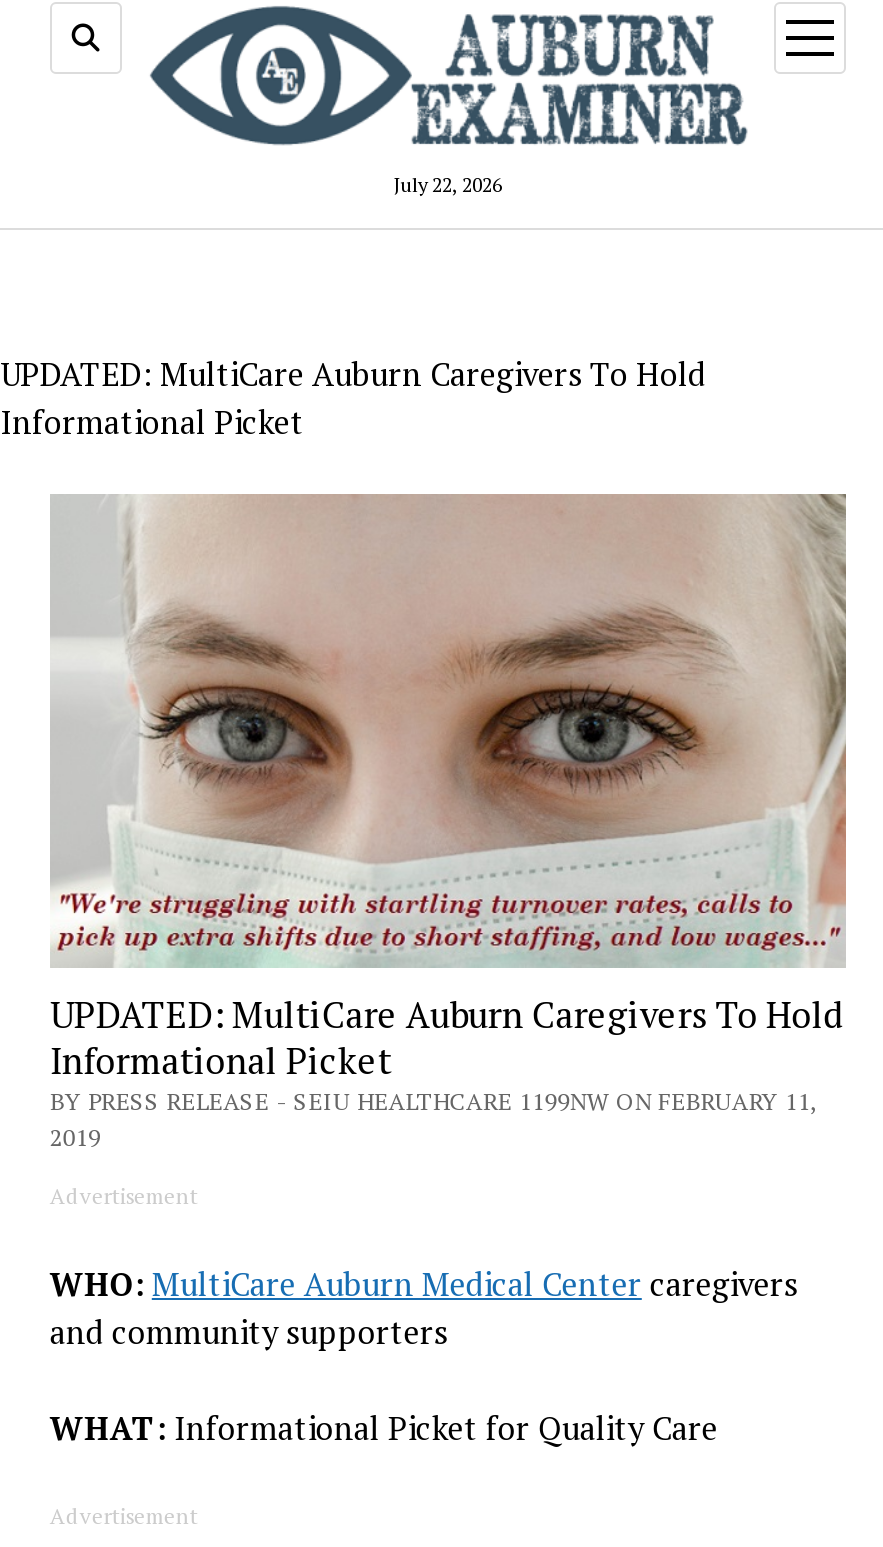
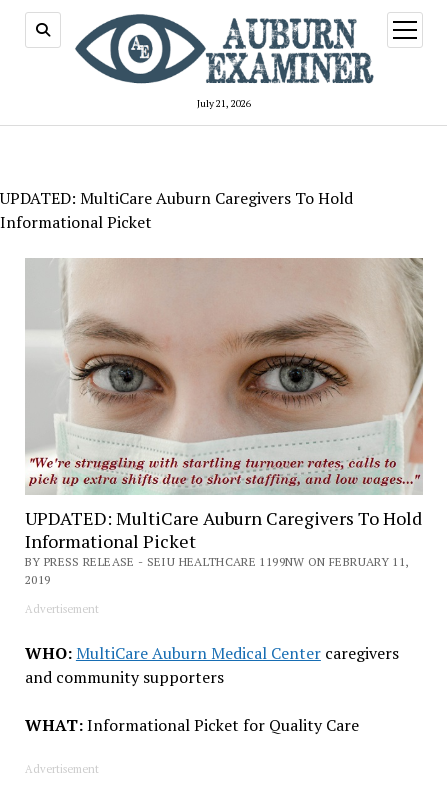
- July 22, 2026
+ July 21, 2026
